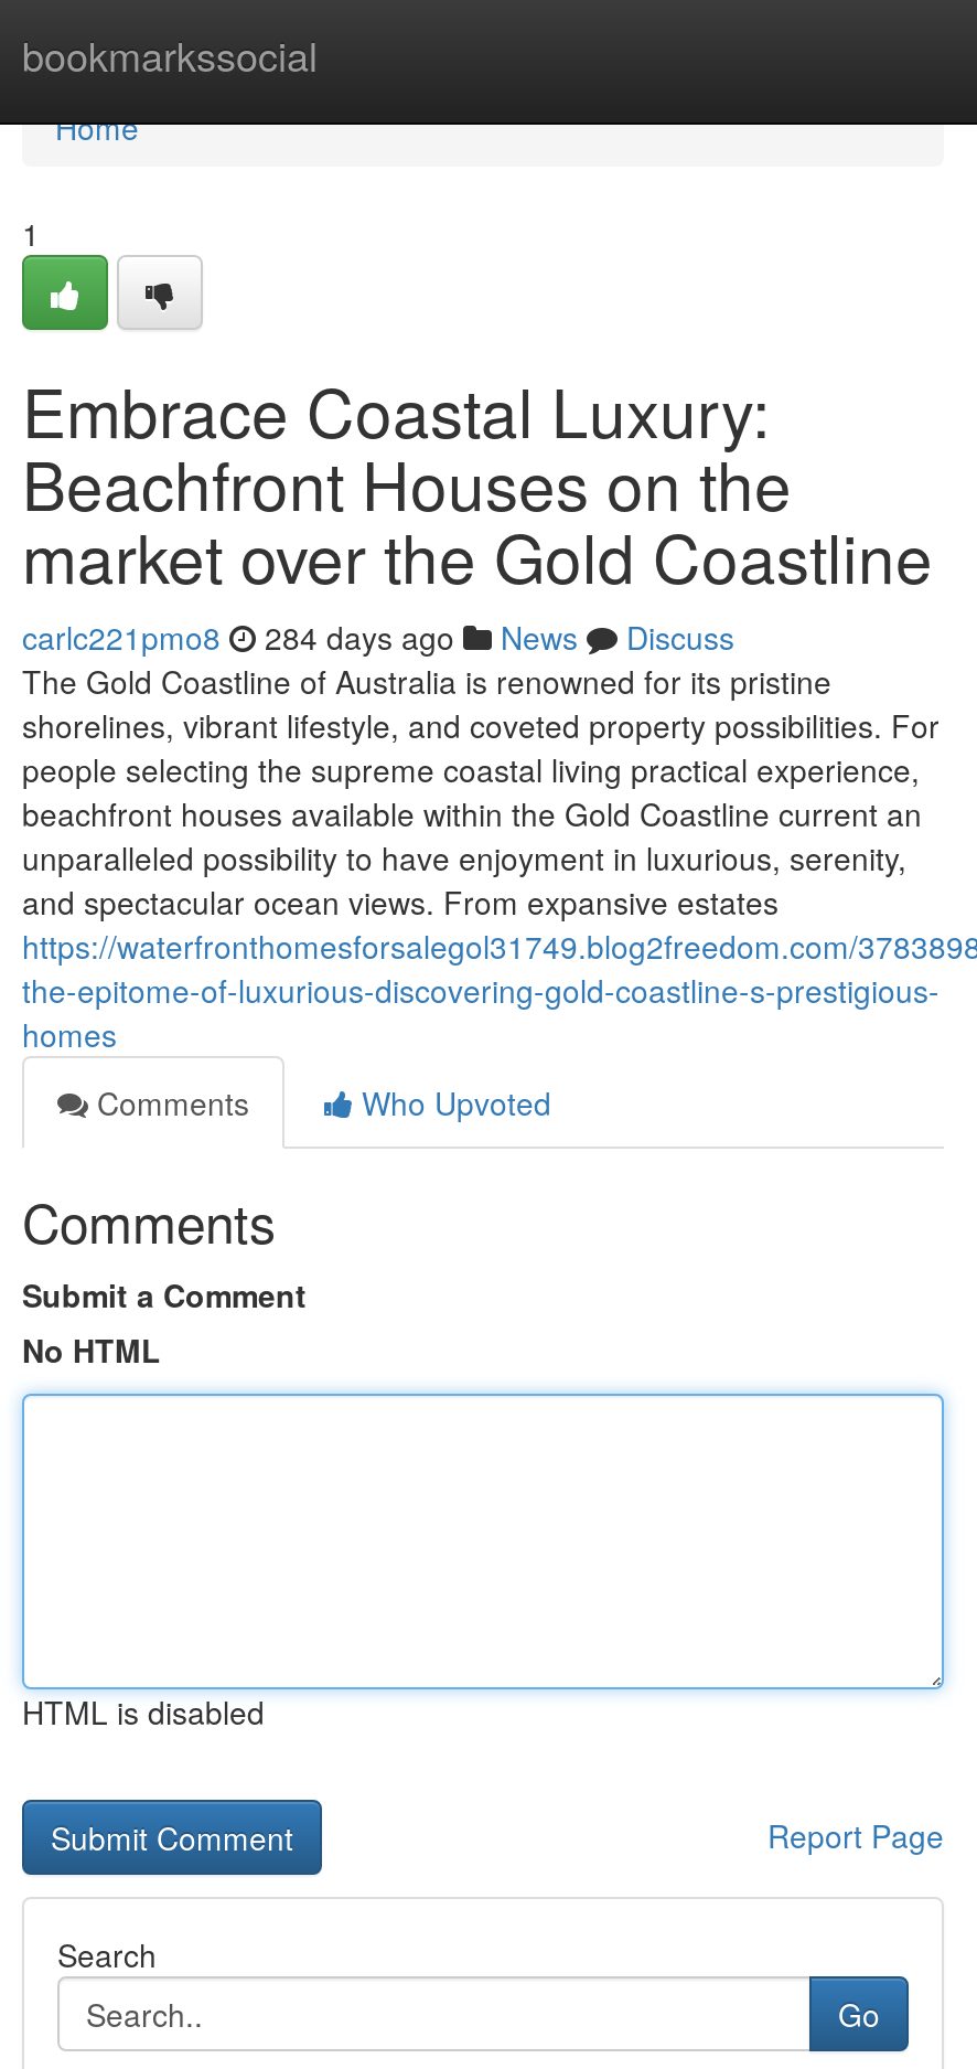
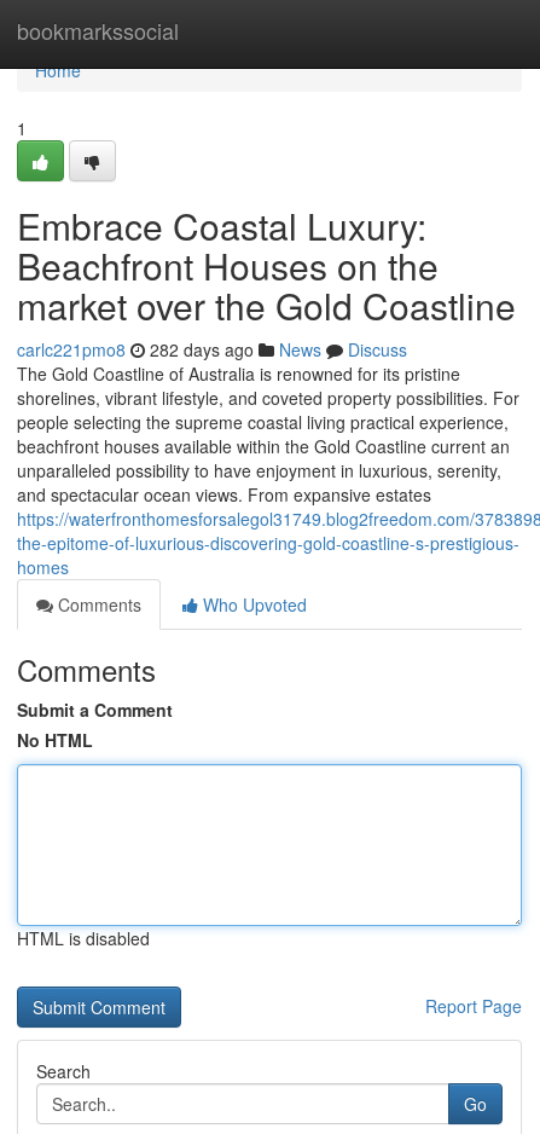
- carlc221pmo8 284 days ago News Discuss
+ carlc221pmo8 282 days ago News Discuss
